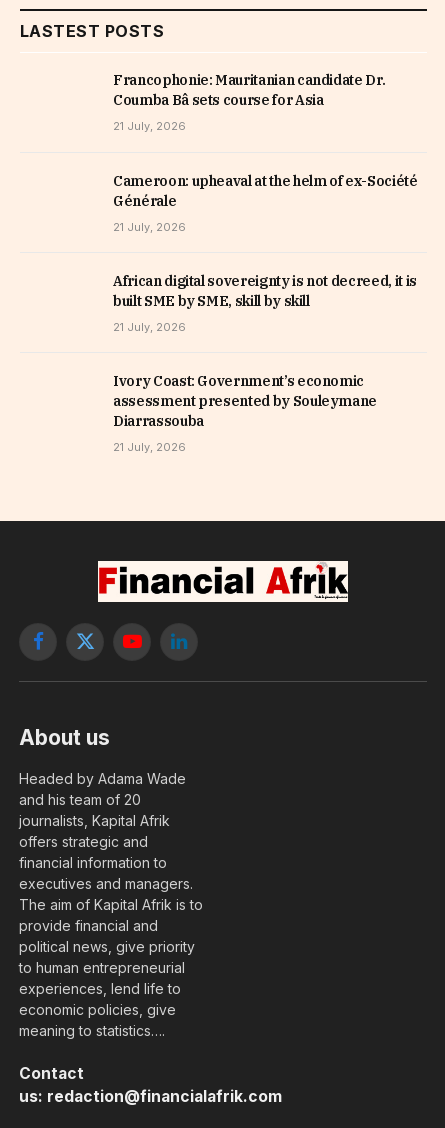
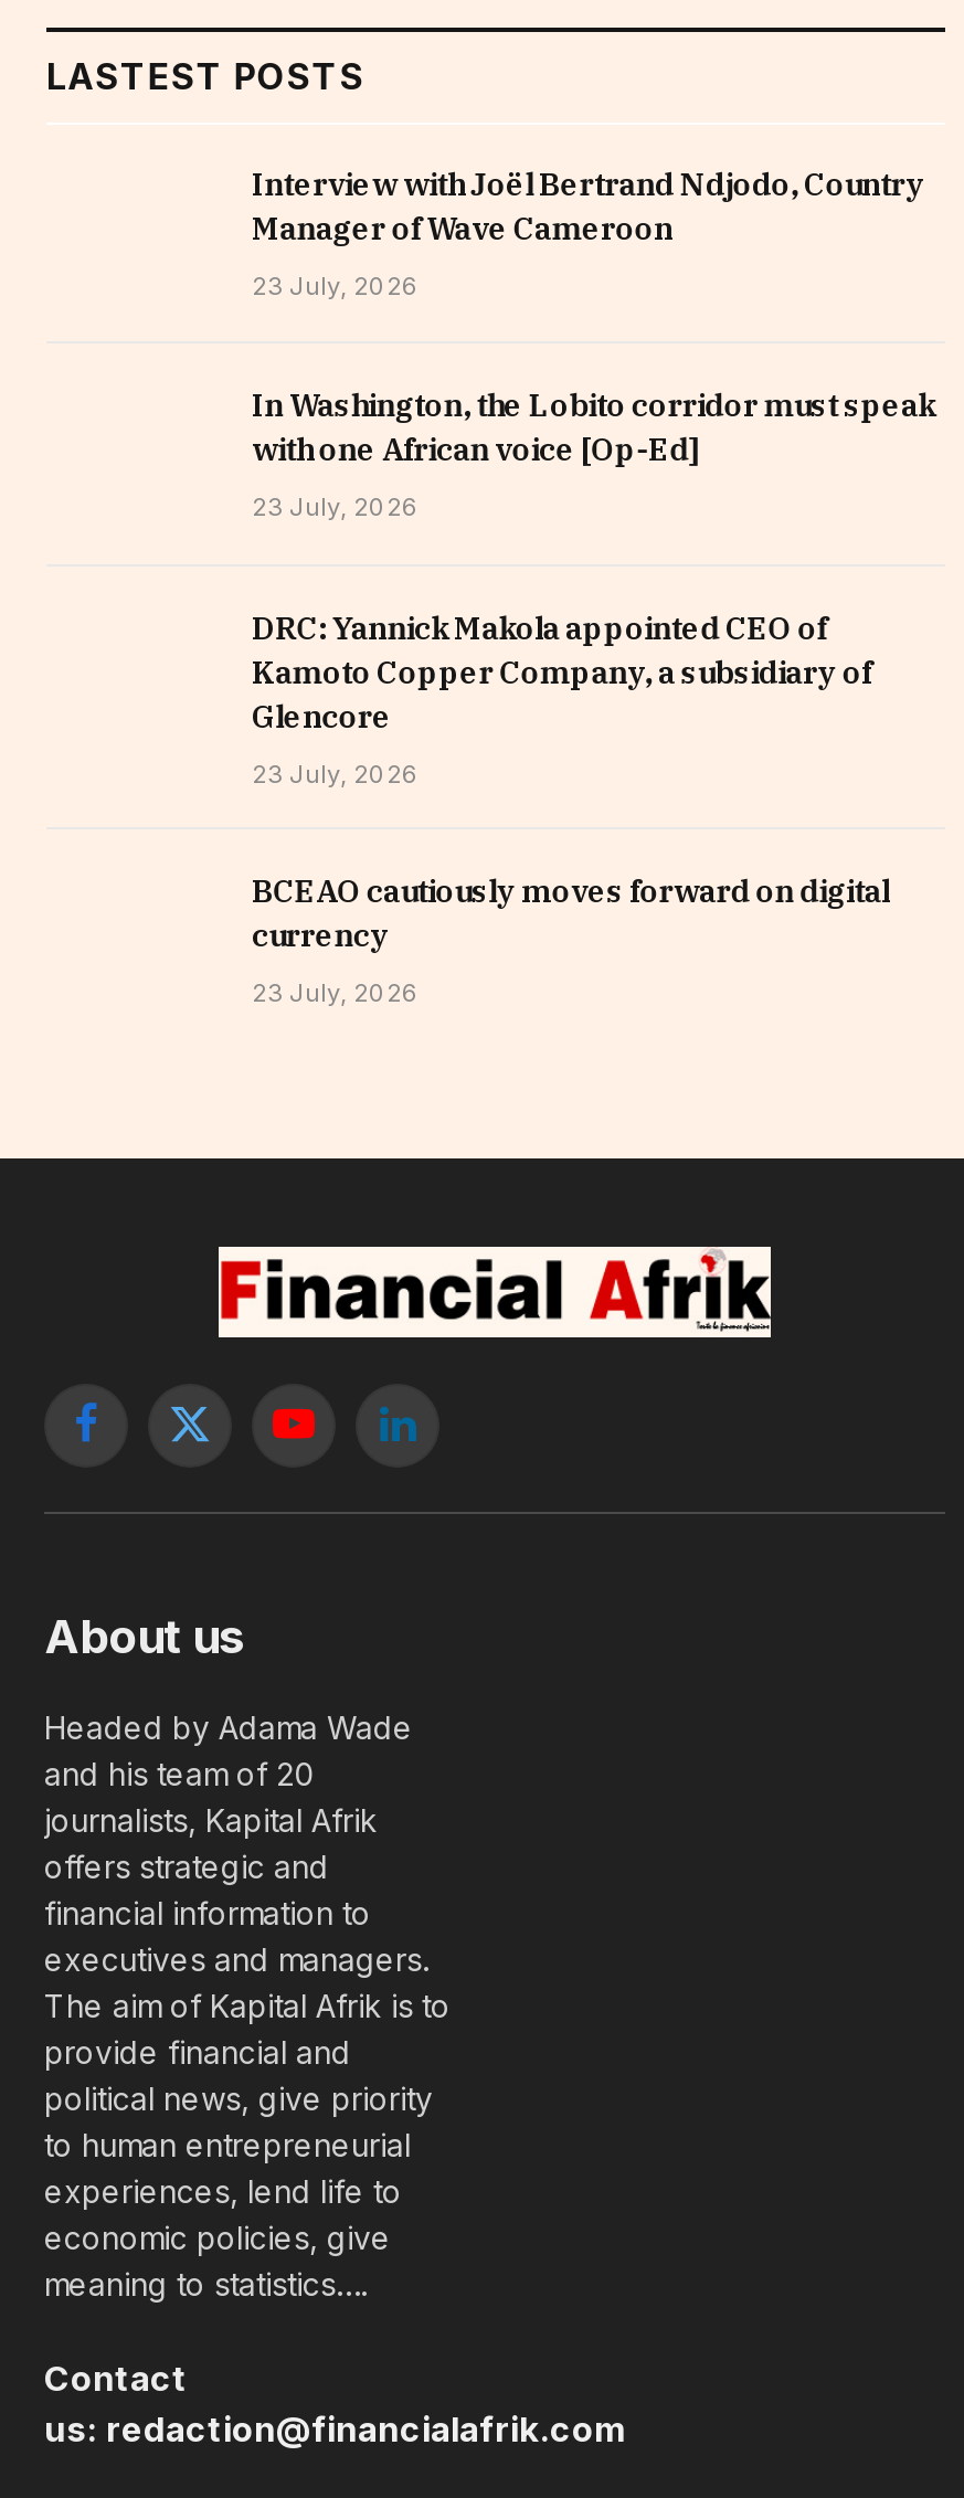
- Francophonie: Mauritanian candidate Dr.
- Coumba Bâ sets course for Asia
+ Interview with Joël Bertrand Ndjodo, Country
+ Manager of Wave Cameroon

- 21 July, 2026
+ 23 July, 2026

- Cameroon: upheaval at the helm of ex-Société
- Générale
+ In Washington, the Lobito corridor must speak
+ with one African voice [Op-Ed]

- 21 July, 2026
+ 23 July, 2026

- African digital sovereignty is not decreed, it is
- built SME by SME, skill by skill
+ DRC: Yannick Makola appointed CEO of
+ Kamoto Copper Company, a subsidiary of
+ Glencore

- 21 July, 2026
+ 23 July, 2026

- Ivory Coast: Government’s economic
- assessment presented by Souleymane
- Diarrassouba
+ BCEAO cautiously moves forward on digital
+ currency

- 21 July, 2026
+ 23 July, 2026
